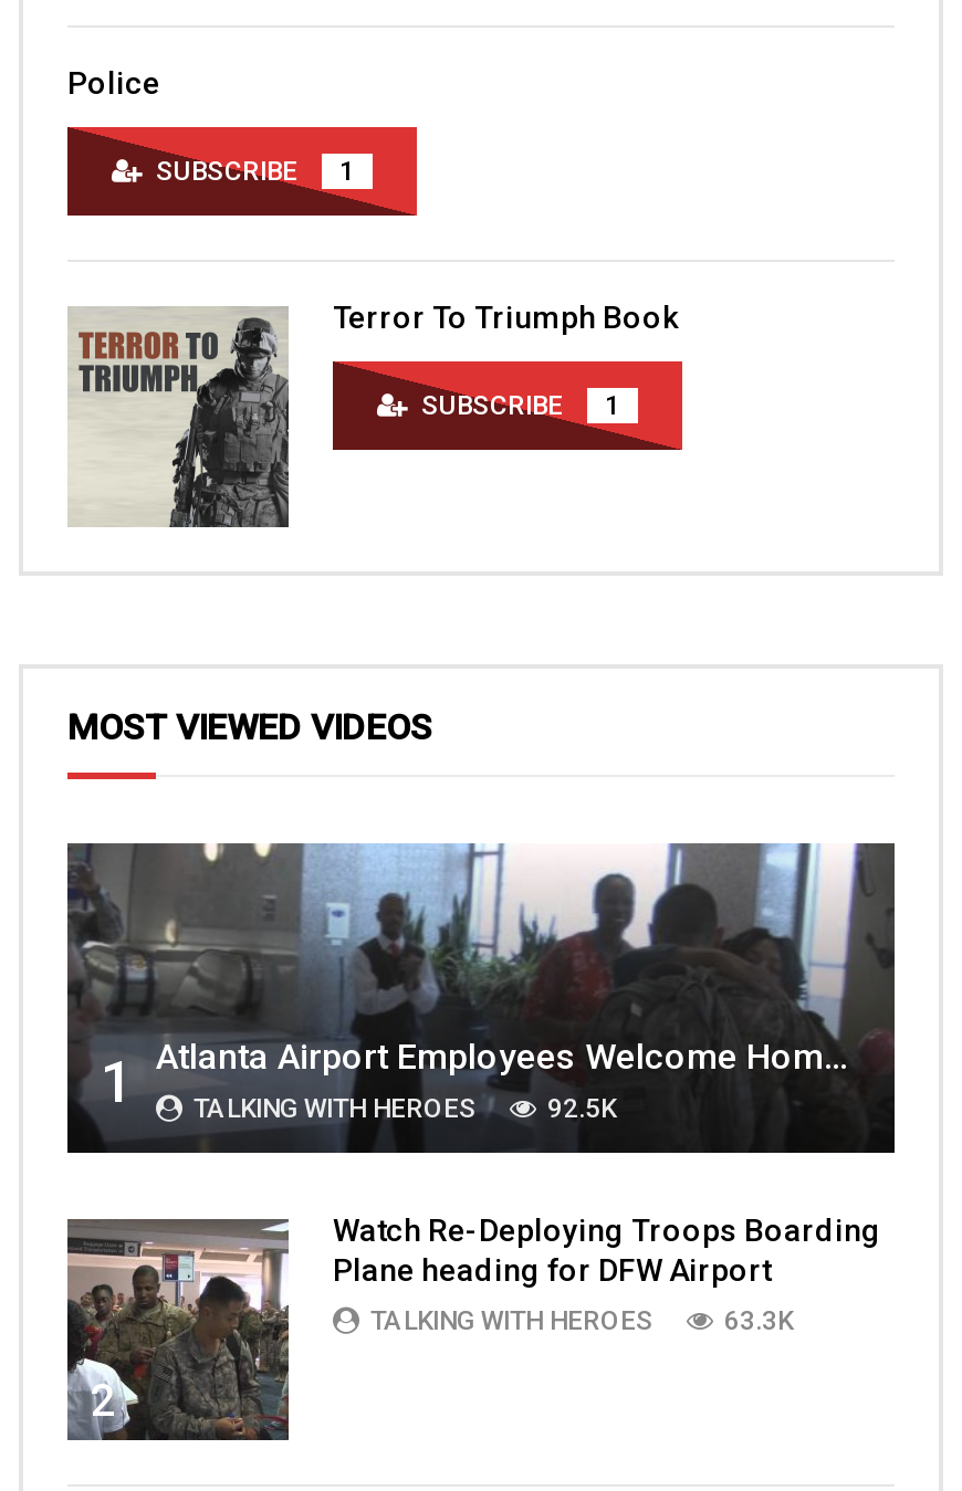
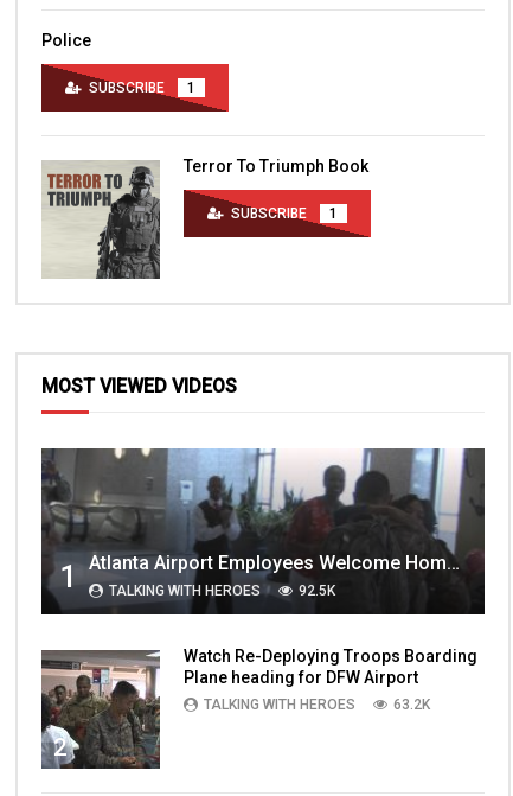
- 63.3K
+ 63.2K
